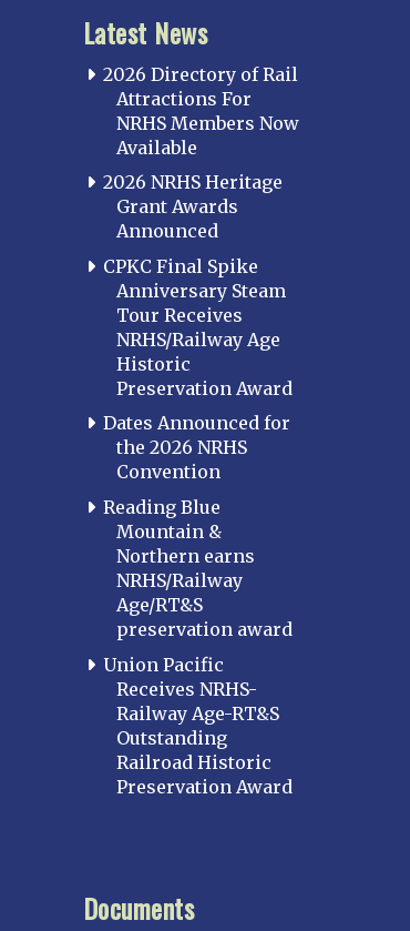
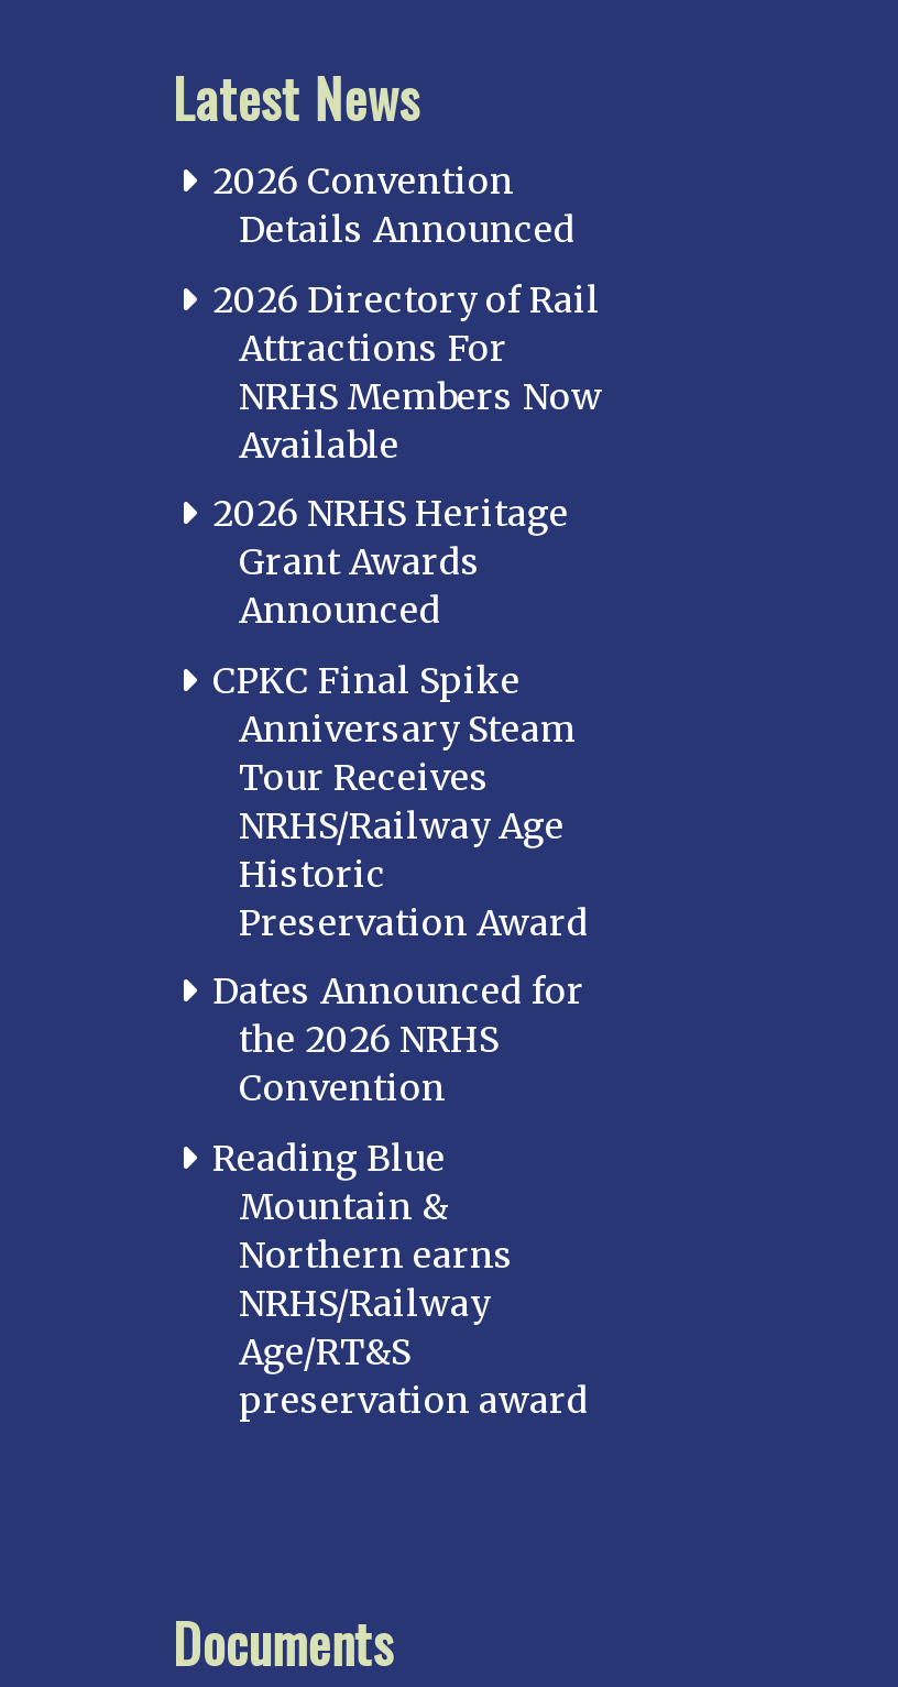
+ 2026 Convention
+ Details Announced

moved down: 2026 Directory of Rail | Attractions For | NRHS Members Now | ... | Age/RT&S | preservation award

- Union Pacific
- Receives NRHS-
- Railway Age-RT&S
- Outstanding
- Railroad Historic
- Preservation Award
